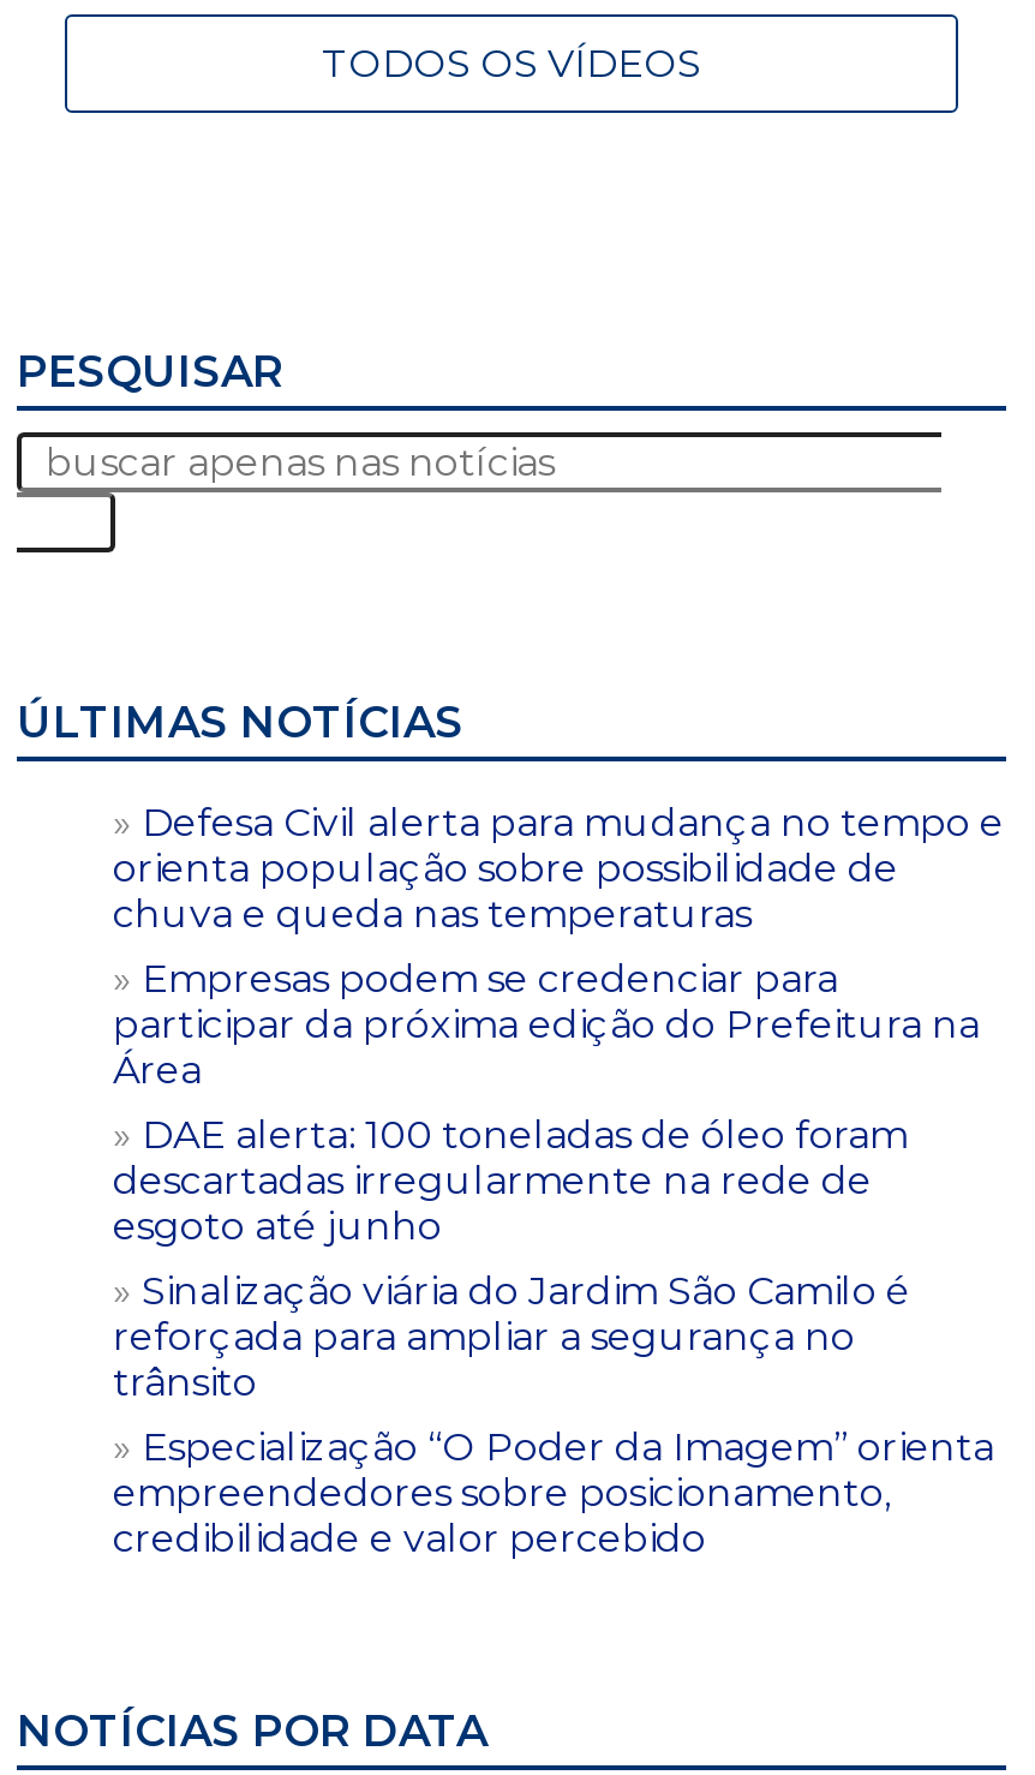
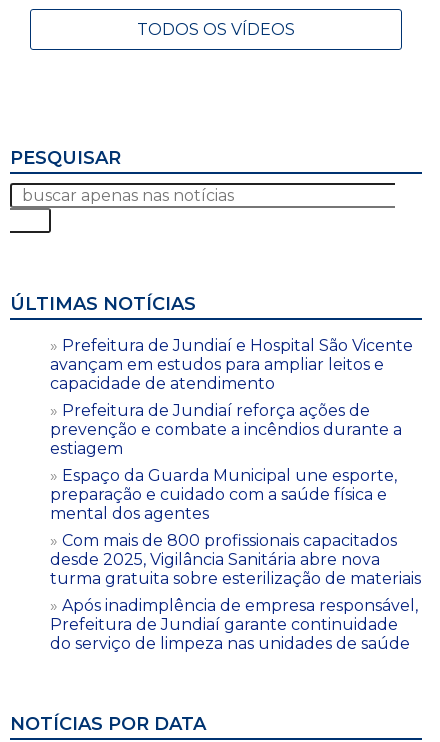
- Defesa Civil alerta para mudança no tempo e
- orienta população sobre possibilidade de
- chuva e queda nas temperaturas
- Empresas podem se credenciar para
- participar da próxima edição do Prefeitura na
- Área
- DAE alerta: 100 toneladas de óleo foram
- descartadas irregularmente na rede de
- esgoto até junho
- Sinalização viária do Jardim São Camilo é
- reforçada para ampliar a segurança no
- trânsito
- Especialização “O Poder da Imagem” orienta
- empreendedores sobre posicionamento,
- credibilidade e valor percebido
+ Prefeitura de Jundiaí e Hospital São Vicente
+ avançam em estudos para ampliar leitos e
+ capacidade de atendimento
+ Prefeitura de Jundiaí reforça ações de
+ prevenção e combate a incêndios durante a
+ estiagem
+ Espaço da Guarda Municipal une esporte,
+ preparação e cuidado com a saúde física e
+ mental dos agentes
+ Com mais de 800 profissionais capacitados
+ desde 2025, Vigilância Sanitária abre nova
+ turma gratuita sobre esterilização de materiais
+ Após inadimplência de empresa responsável,
+ Prefeitura de Jundiaí garante continuidade
+ do serviço de limpeza nas unidades de saúde
